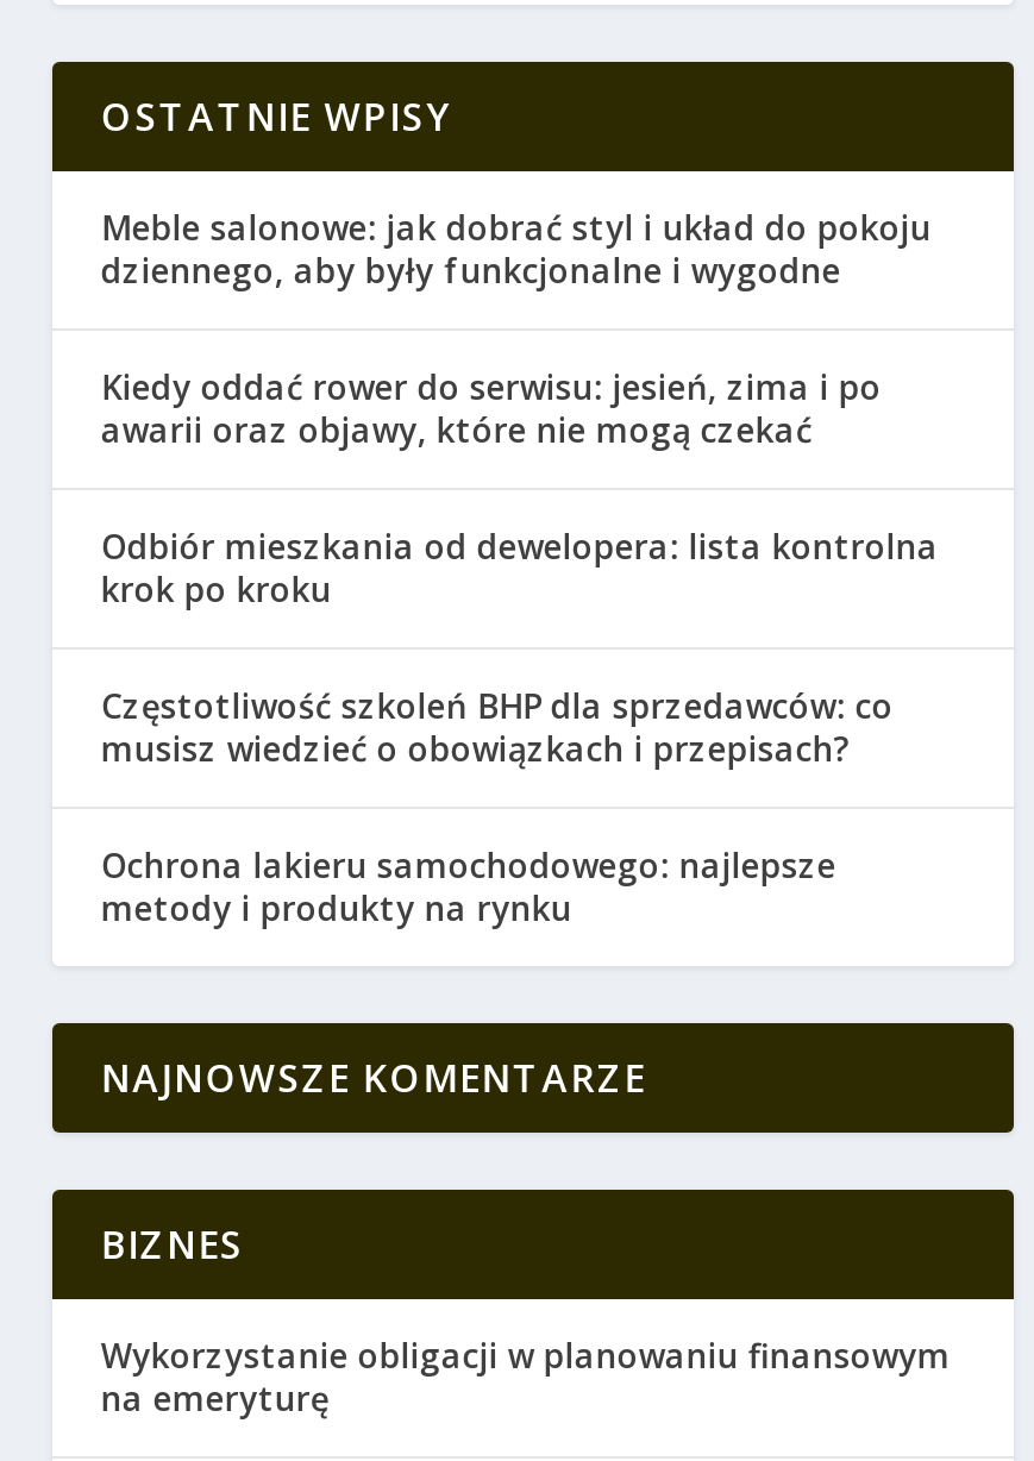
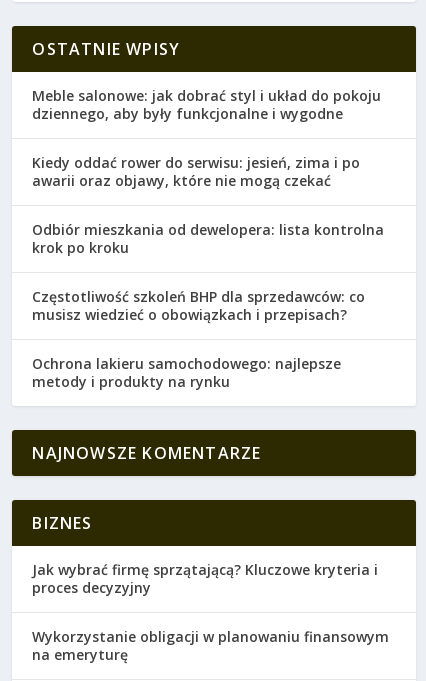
+ Jak wybrać firmę sprzątającą? Kluczowe kryteria i
+ proces decyzyjny
